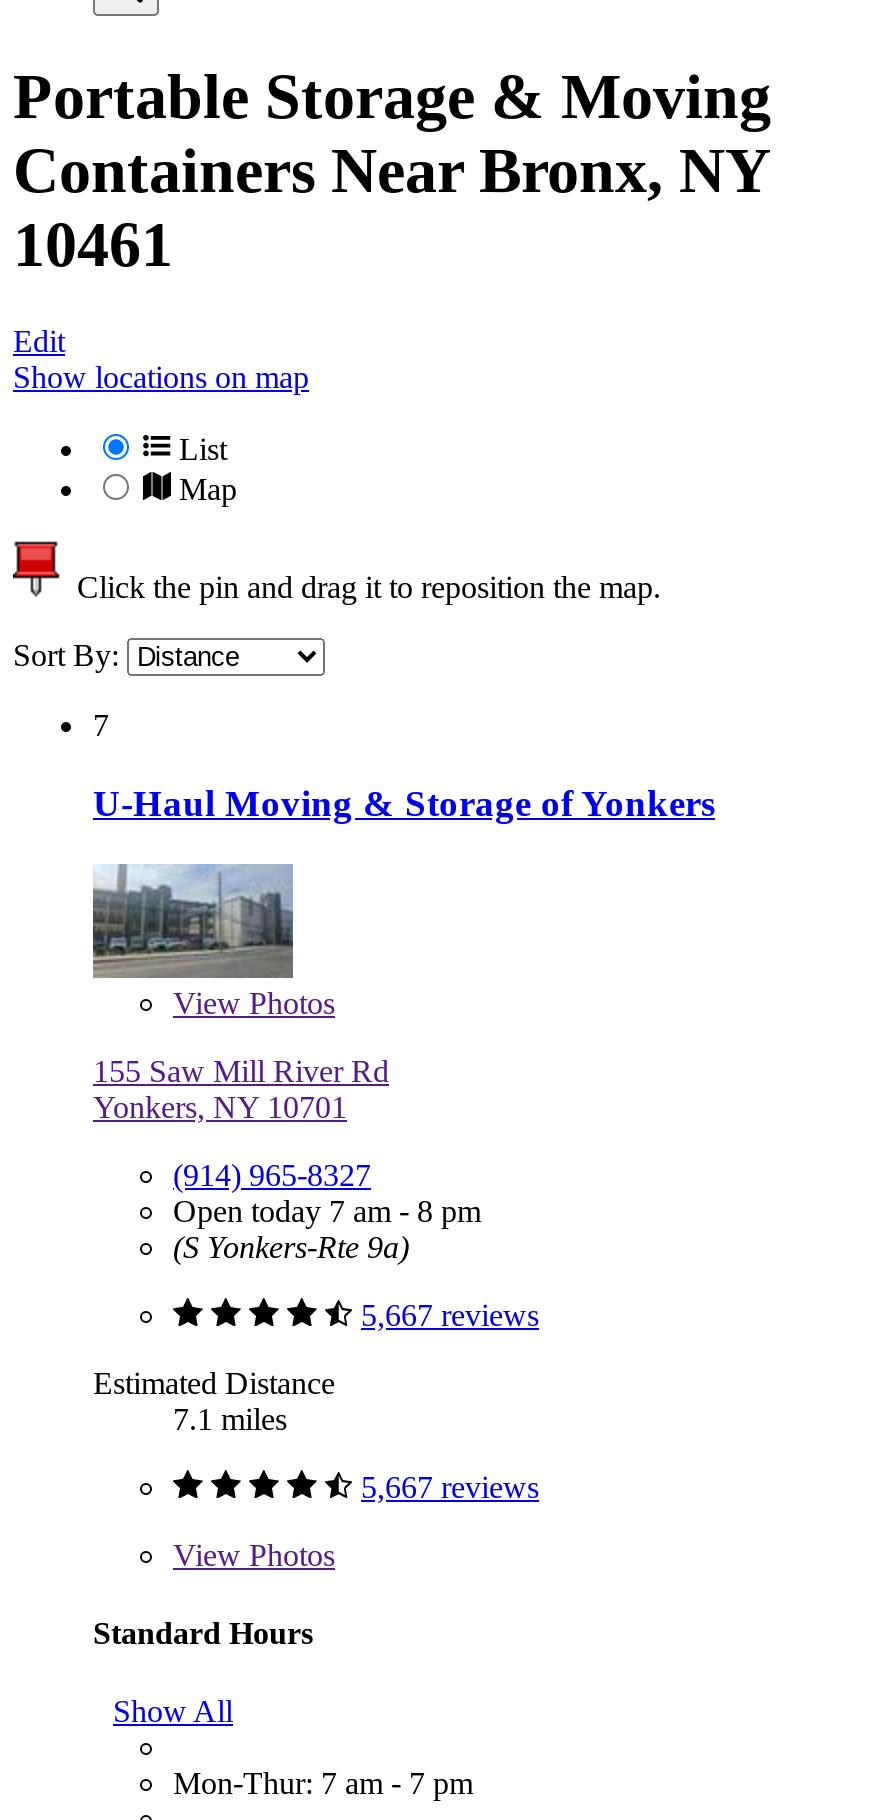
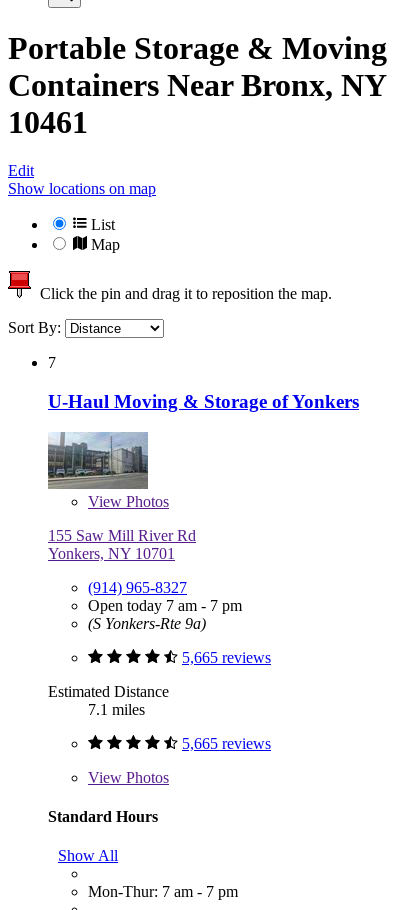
- Open today 7 am - 8 pm
+ Open today 7 am - 7 pm

- 5,667 reviews
+ 5,665 reviews

- 5,667 reviews
+ 5,665 reviews
